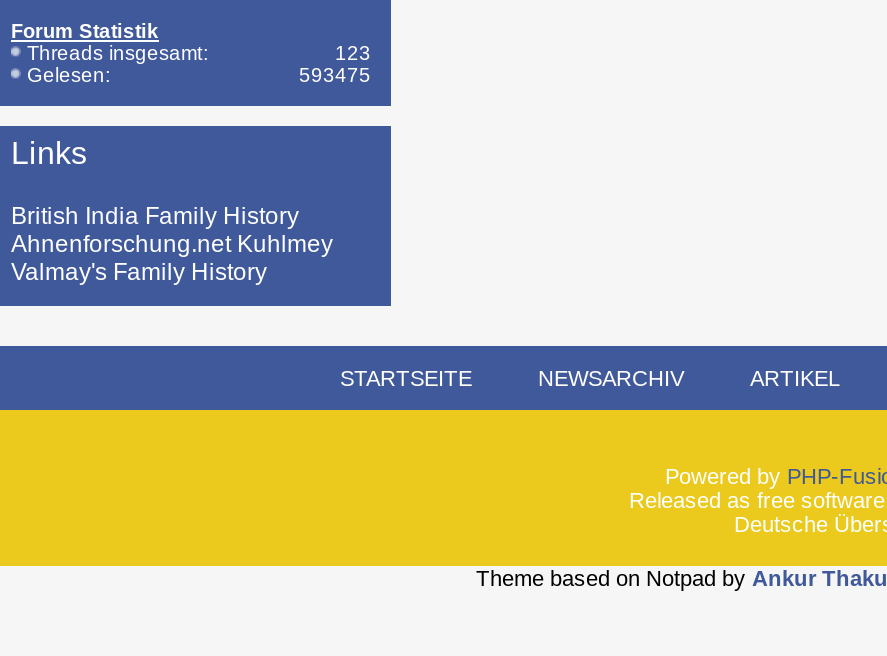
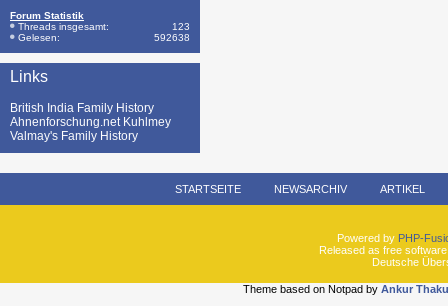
- 593475
+ 592638
